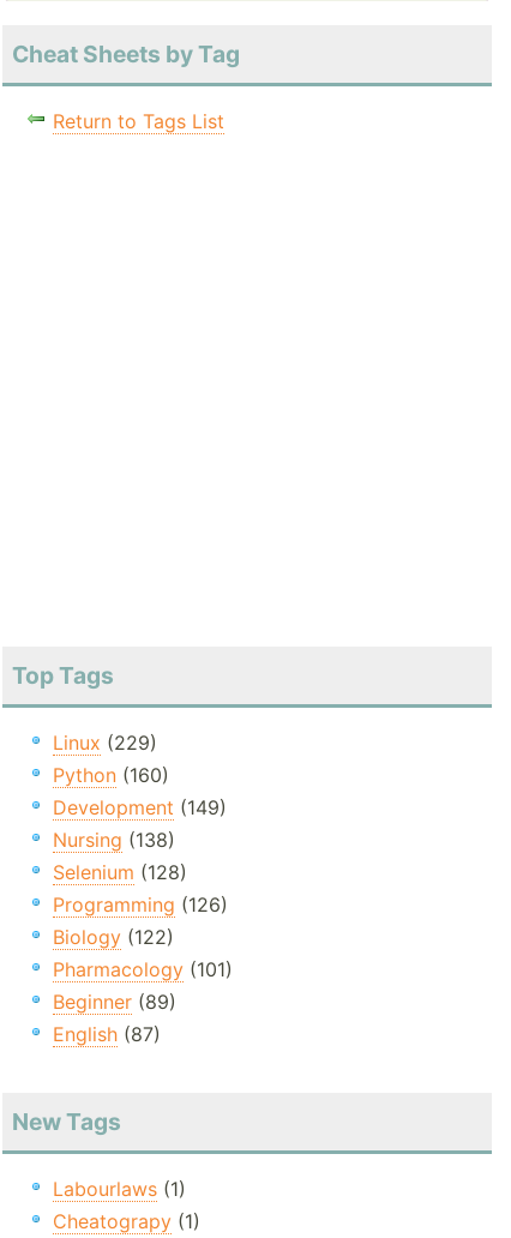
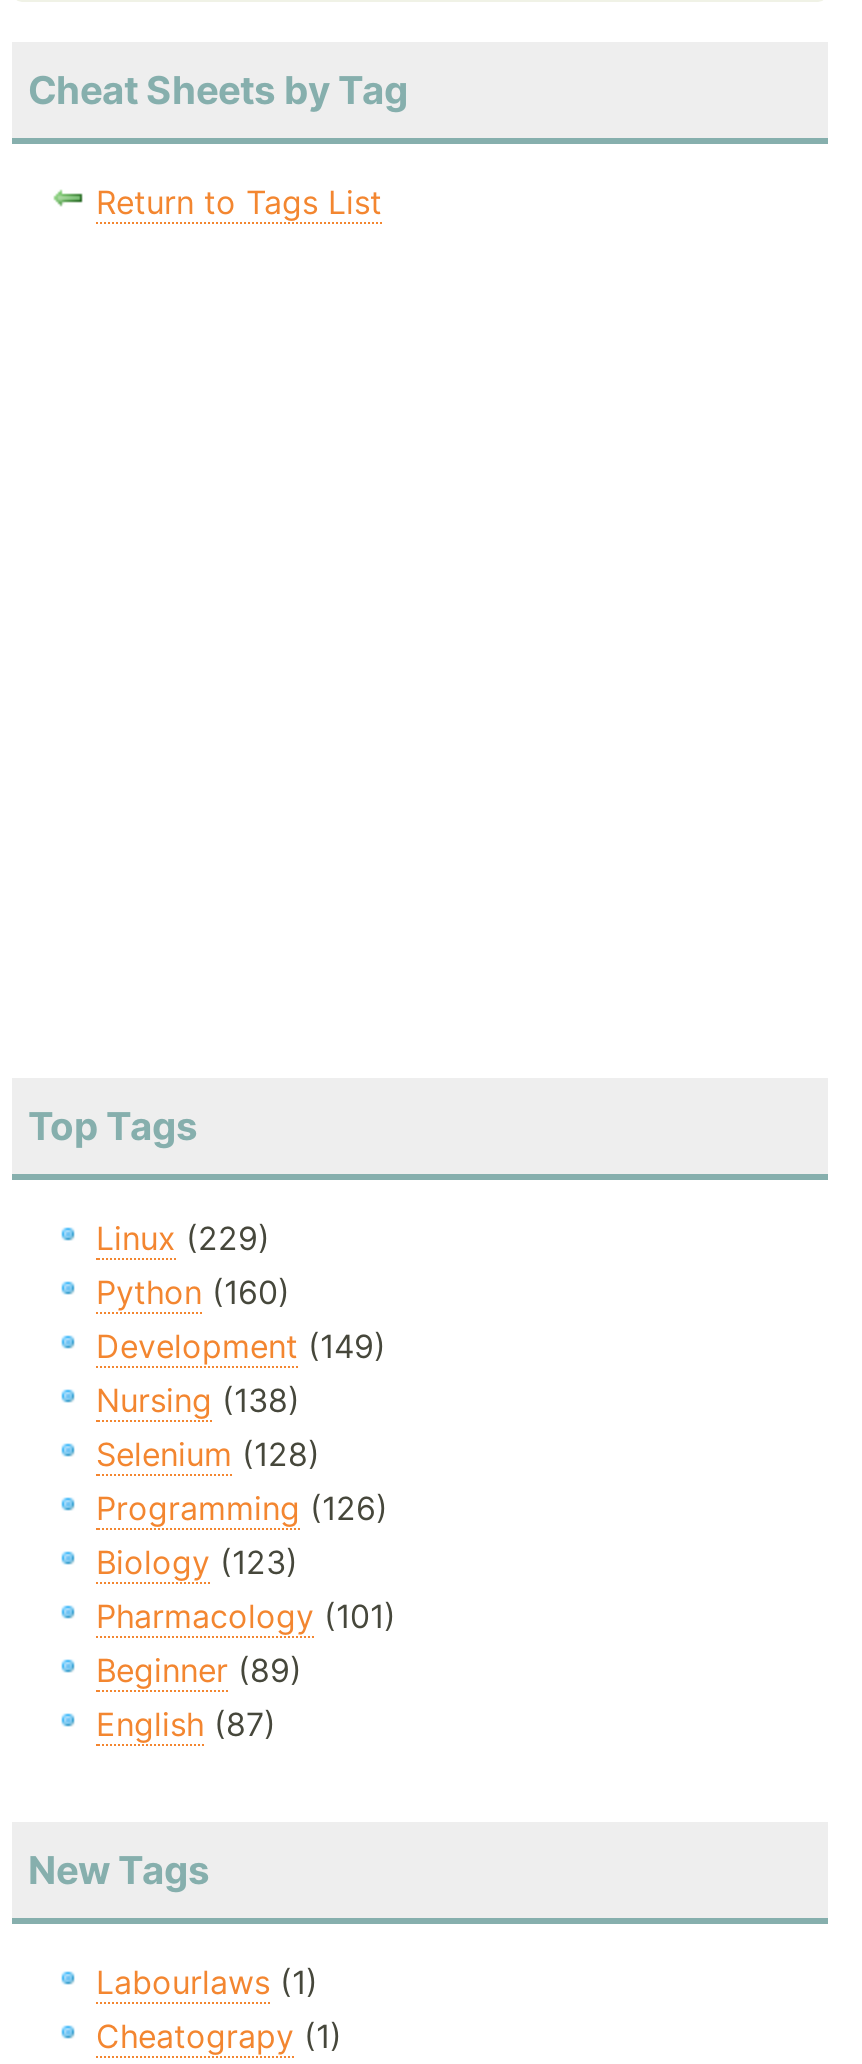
- Biology (122)
+ Biology (123)
